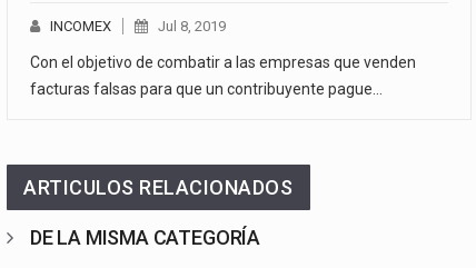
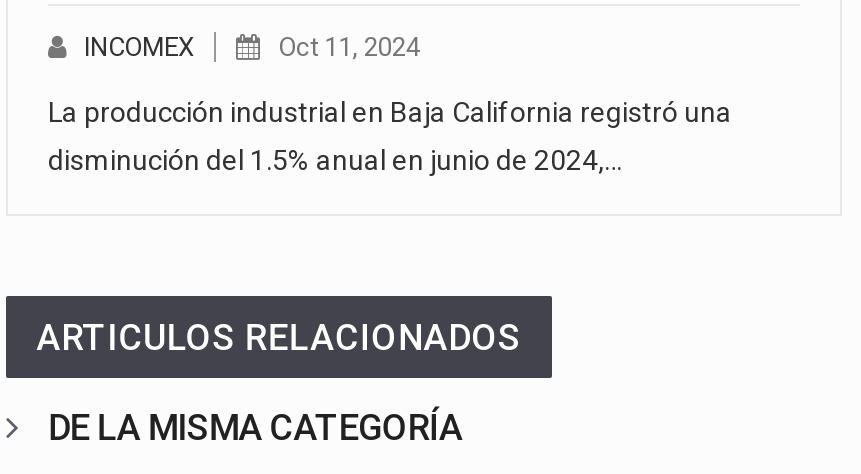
- Jul 8, 2019
+ Oct 11, 2024

- Con el objetivo de combatir a las empresas que venden
+ La producción industrial en Baja California registró una

- facturas falsas para que un contribuyente pague…
+ disminución del 1.5% anual en junio de 2024,…
